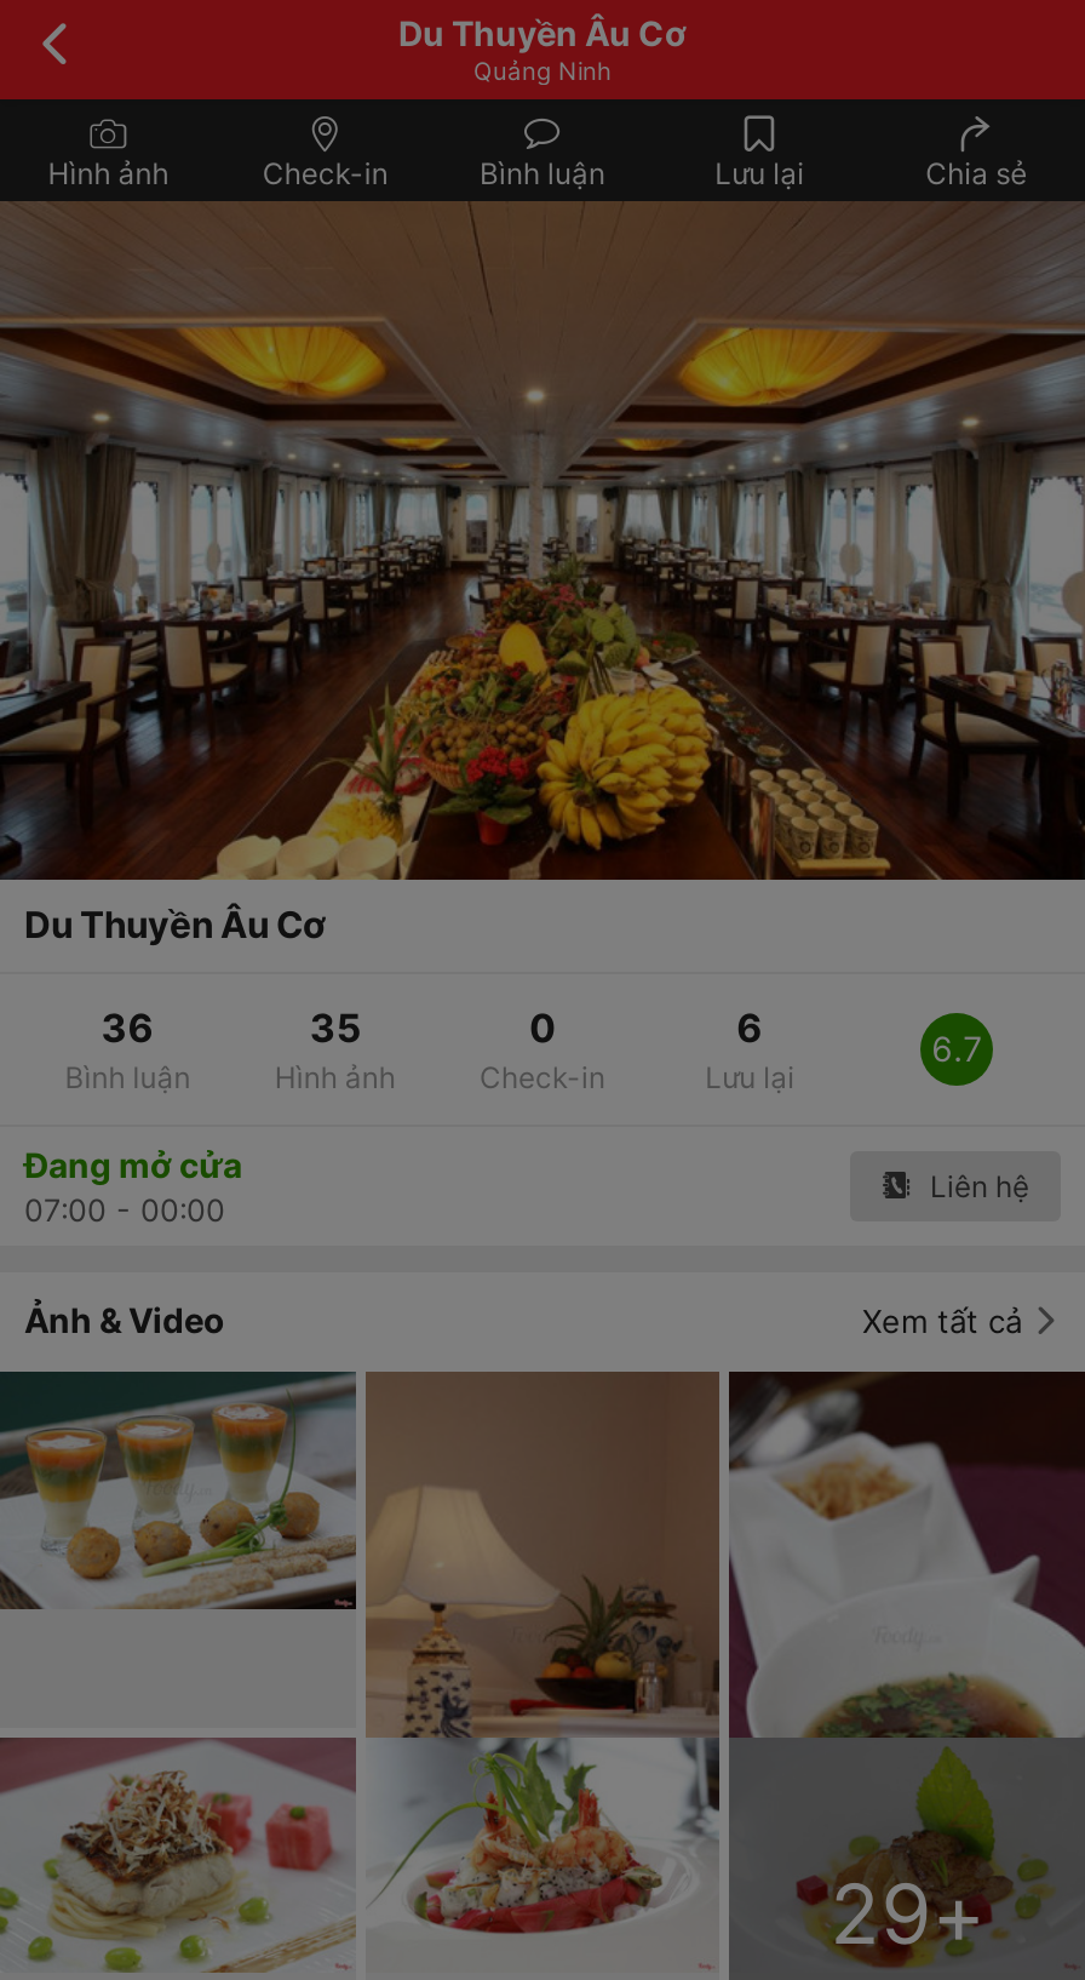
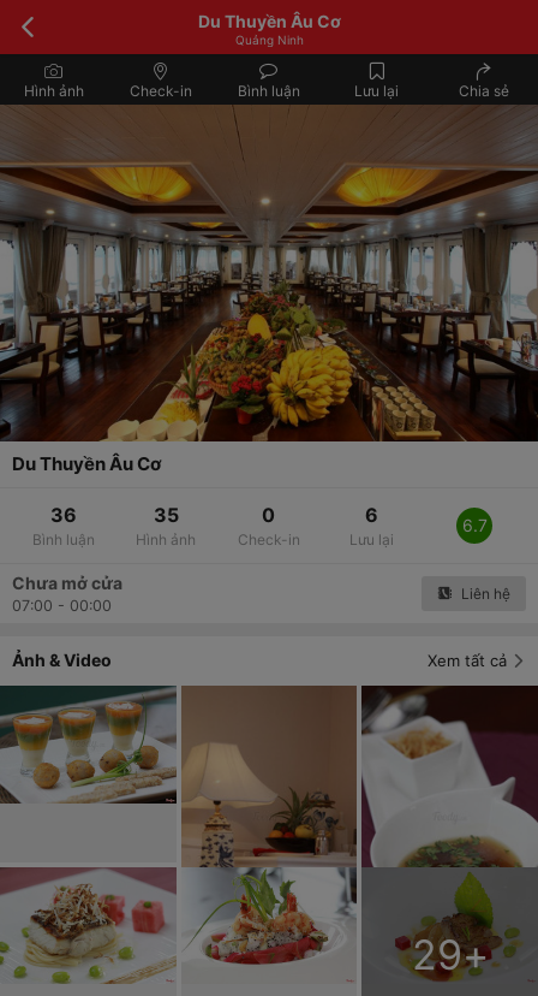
- Đang mở cửa
+ Chưa mở cửa
